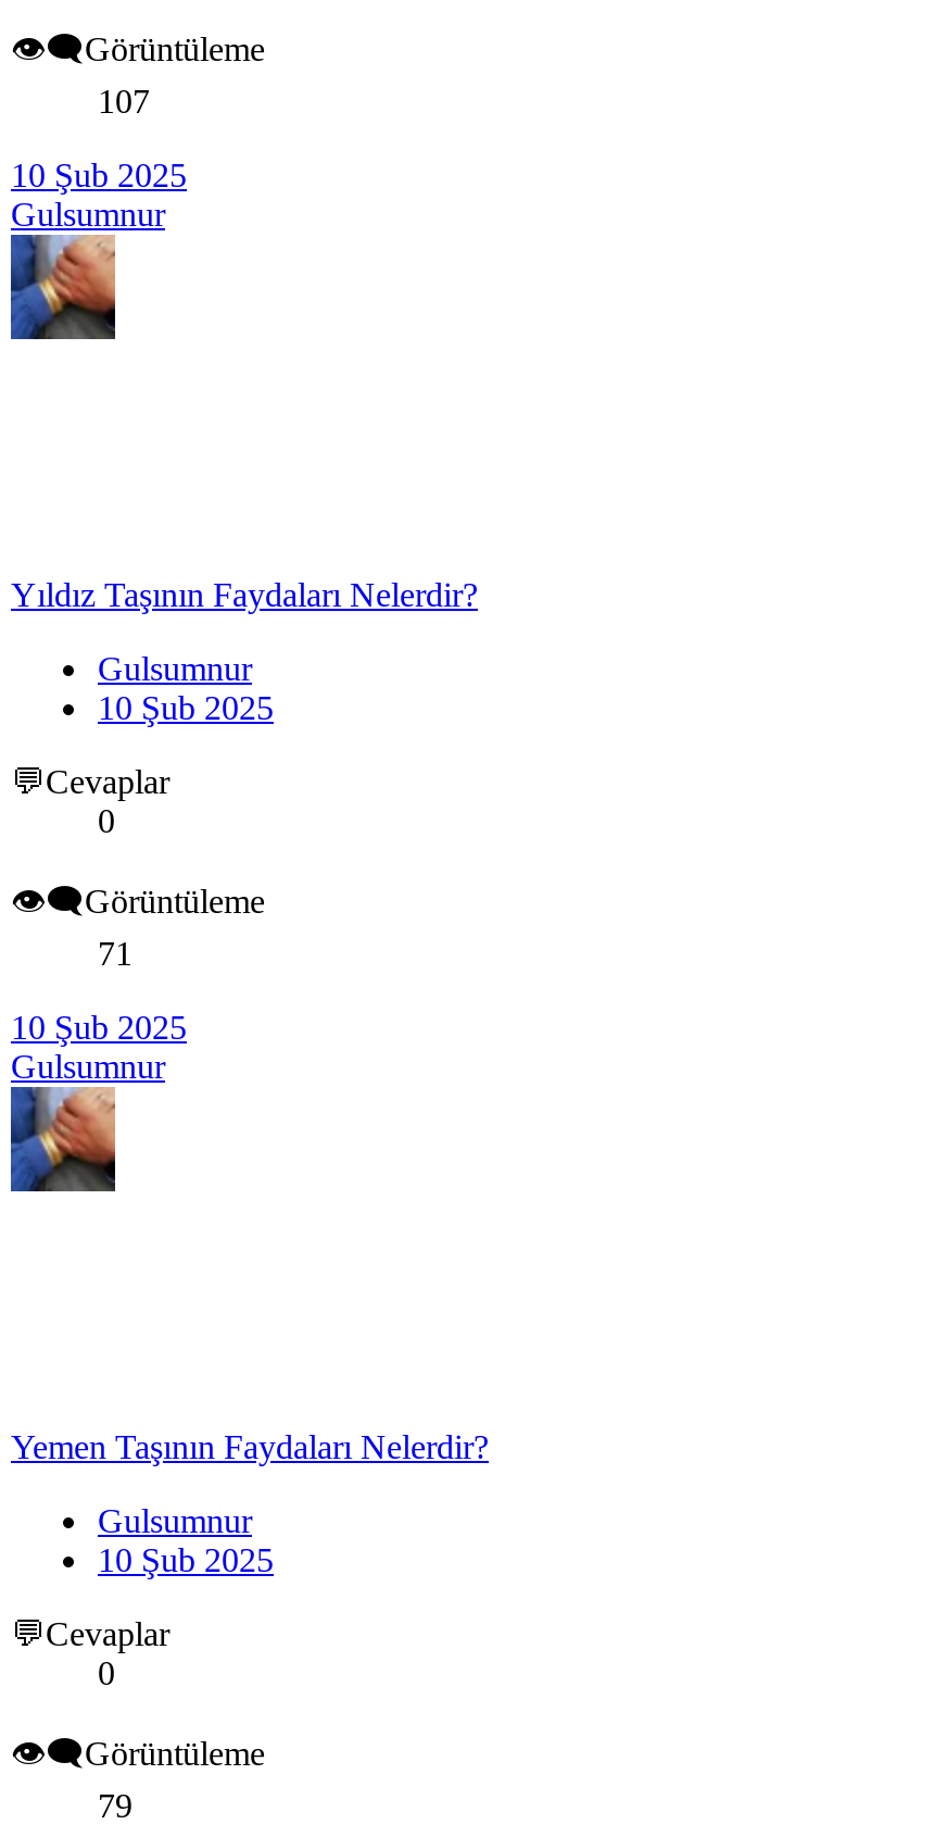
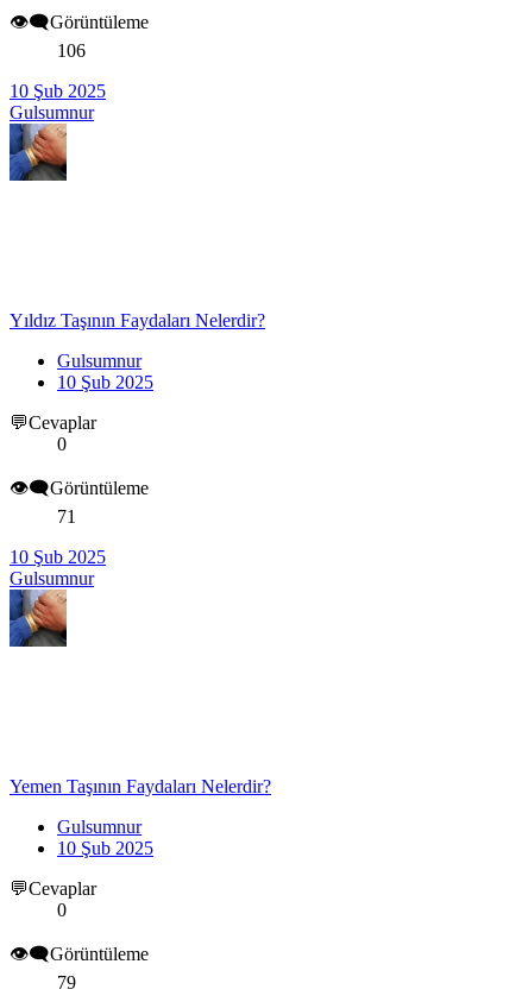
- 107
+ 106
